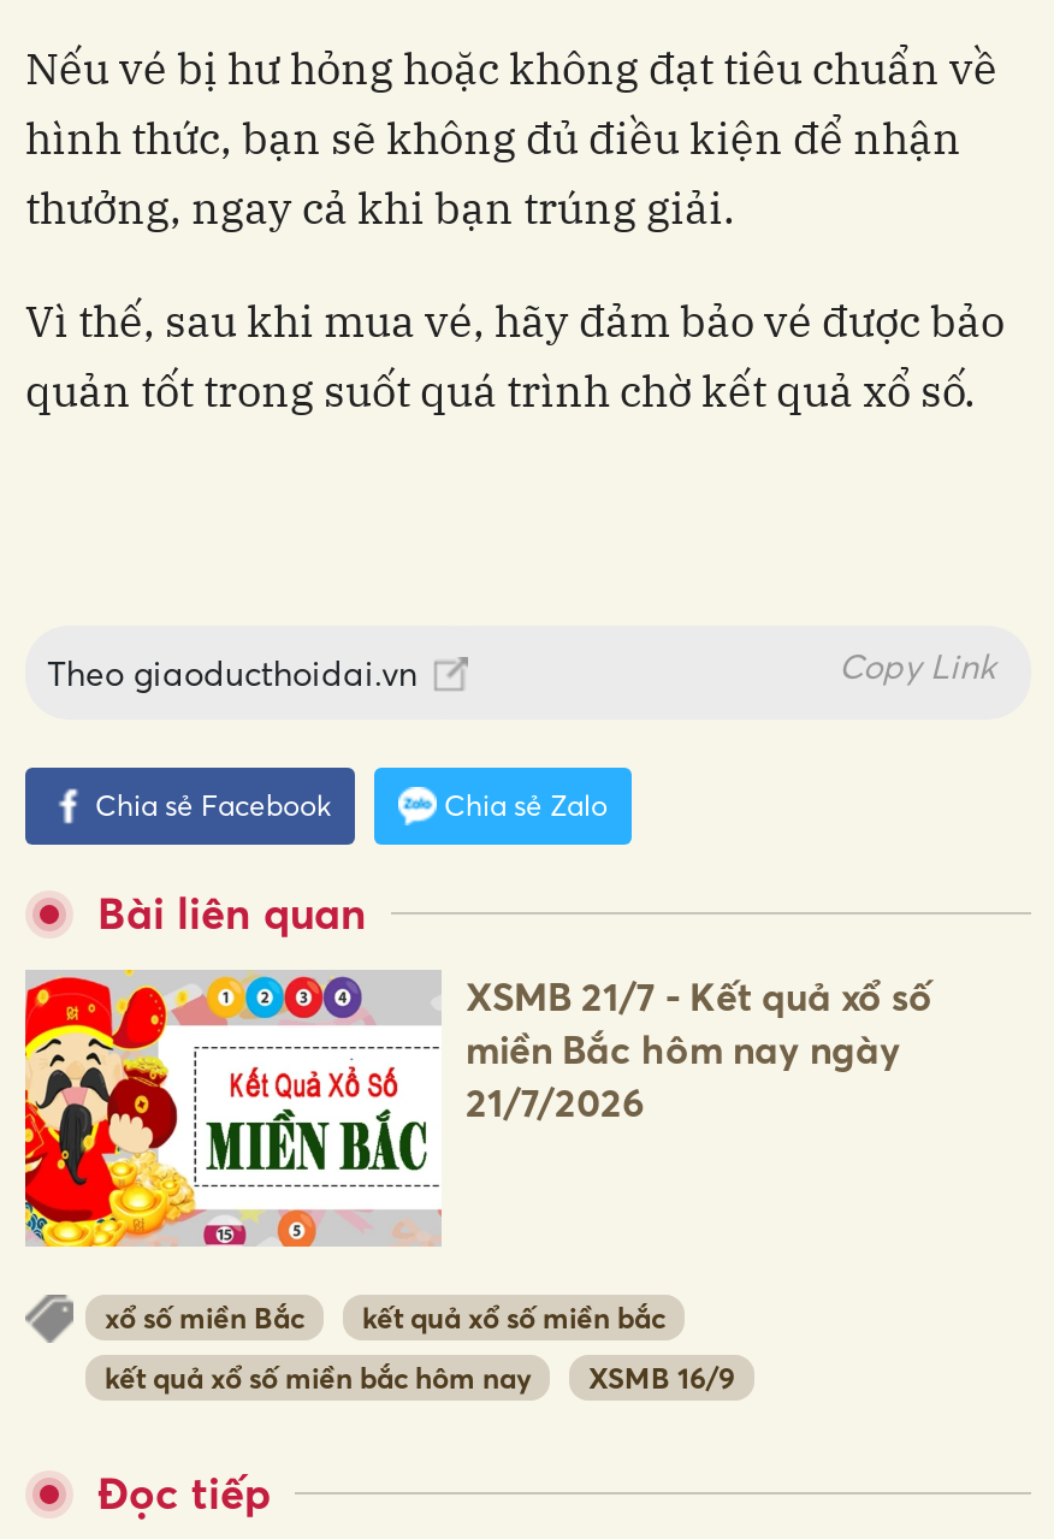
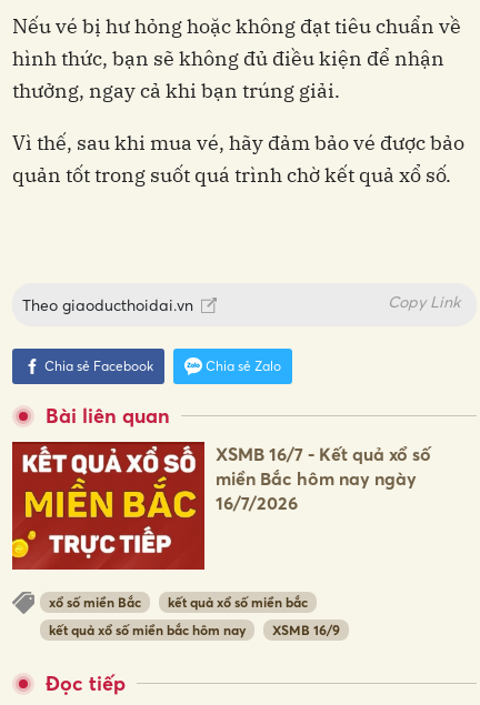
- [image]
- XSMB 21/7 - Kết quả xổ số
+ [image]
+ XSMB 16/7 - Kết quả xổ số

- 21/7/2026
+ 16/7/2026
